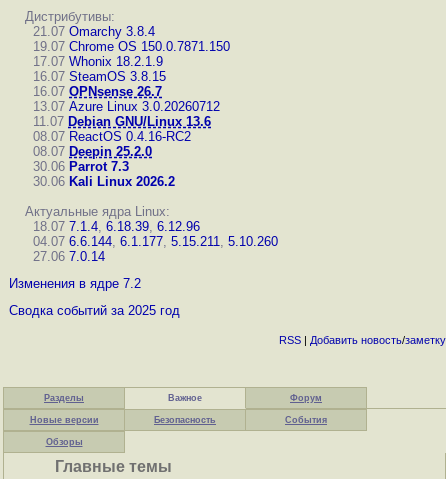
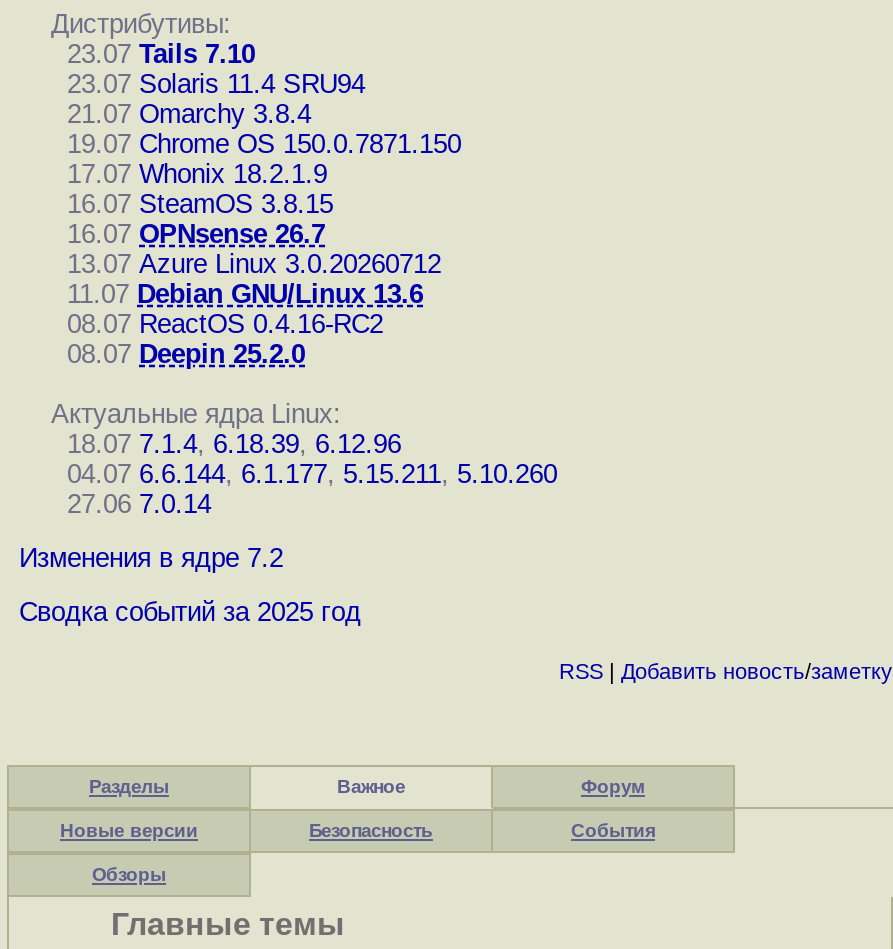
+ 23.07 Tails 7.10
+ 23.07 Solaris 11.4 SRU94

moved down: 21.07 Omarchy 3.8.4 | 19.07 Chrome OS 150.0.7871.150 | 17.07 Whonix 18.2.1.9 | ... | 08.07 ReactOS 0.4.16-RC2 | 08.07 Deepin 25.2.0

- 30.06 Parrot 7.3
- 30.06 Kali Linux 2026.2
